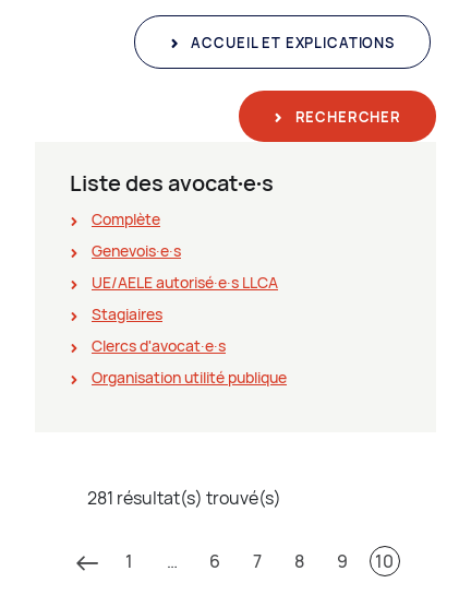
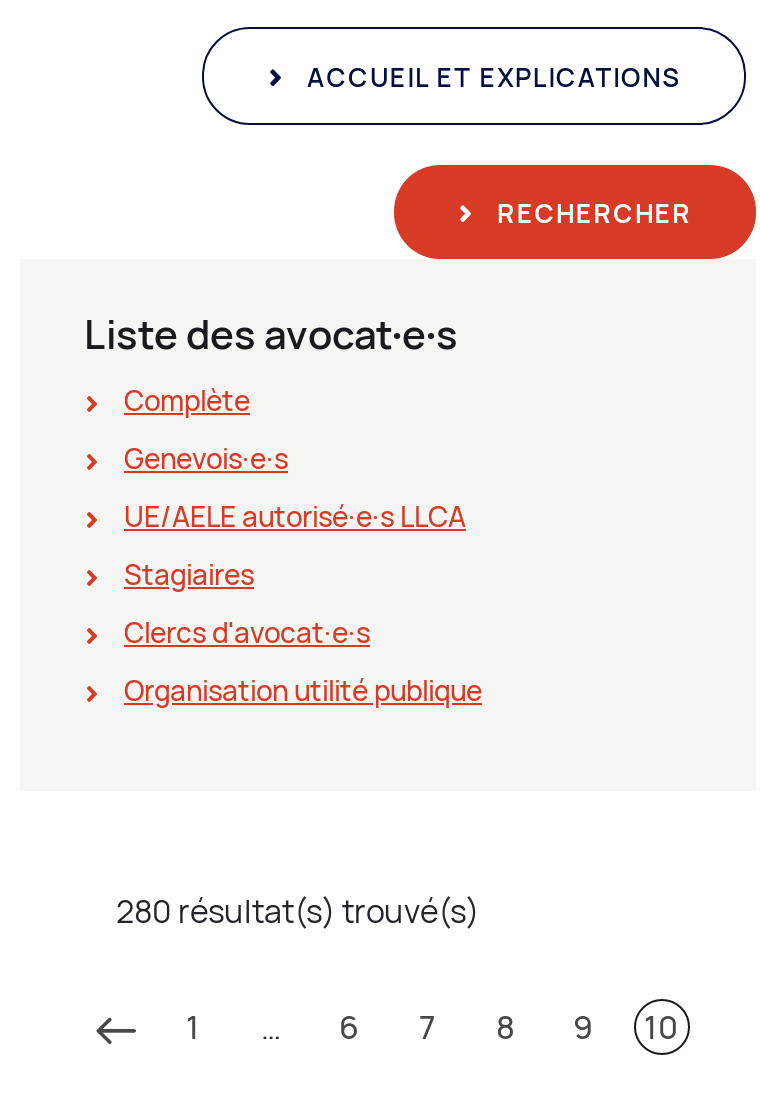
- 281 résultat(s) trouvé(s)
+ 280 résultat(s) trouvé(s)
